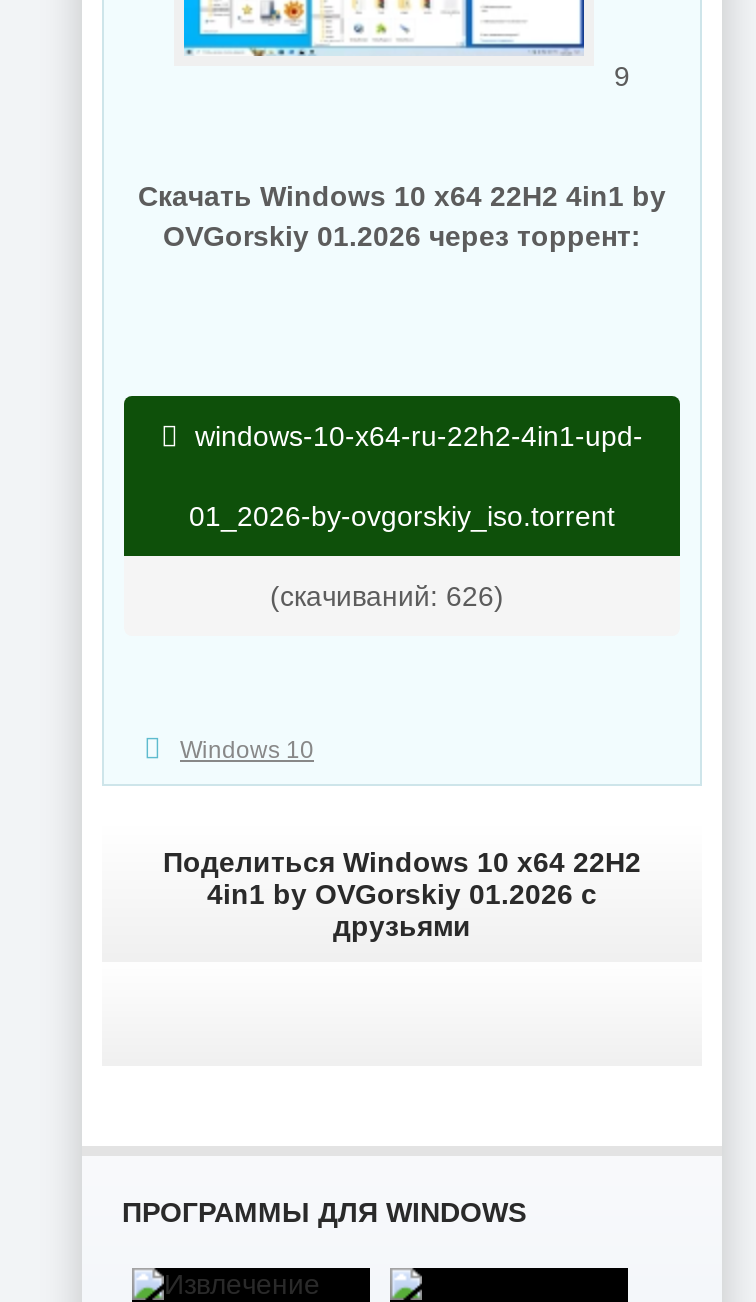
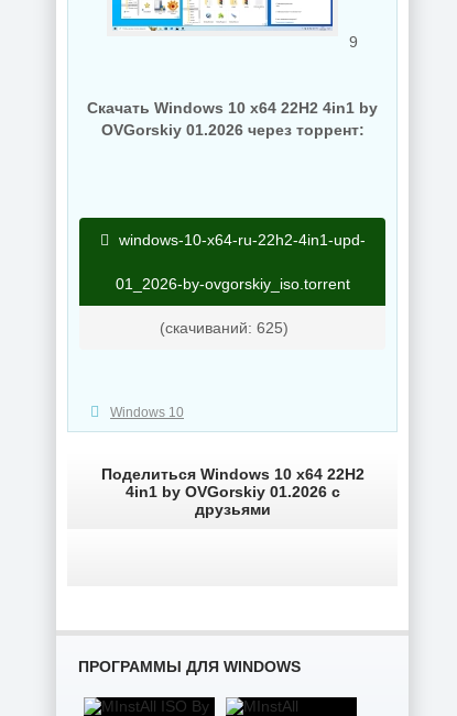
- (cкачиваний: 626)
+ (cкачиваний: 625)
